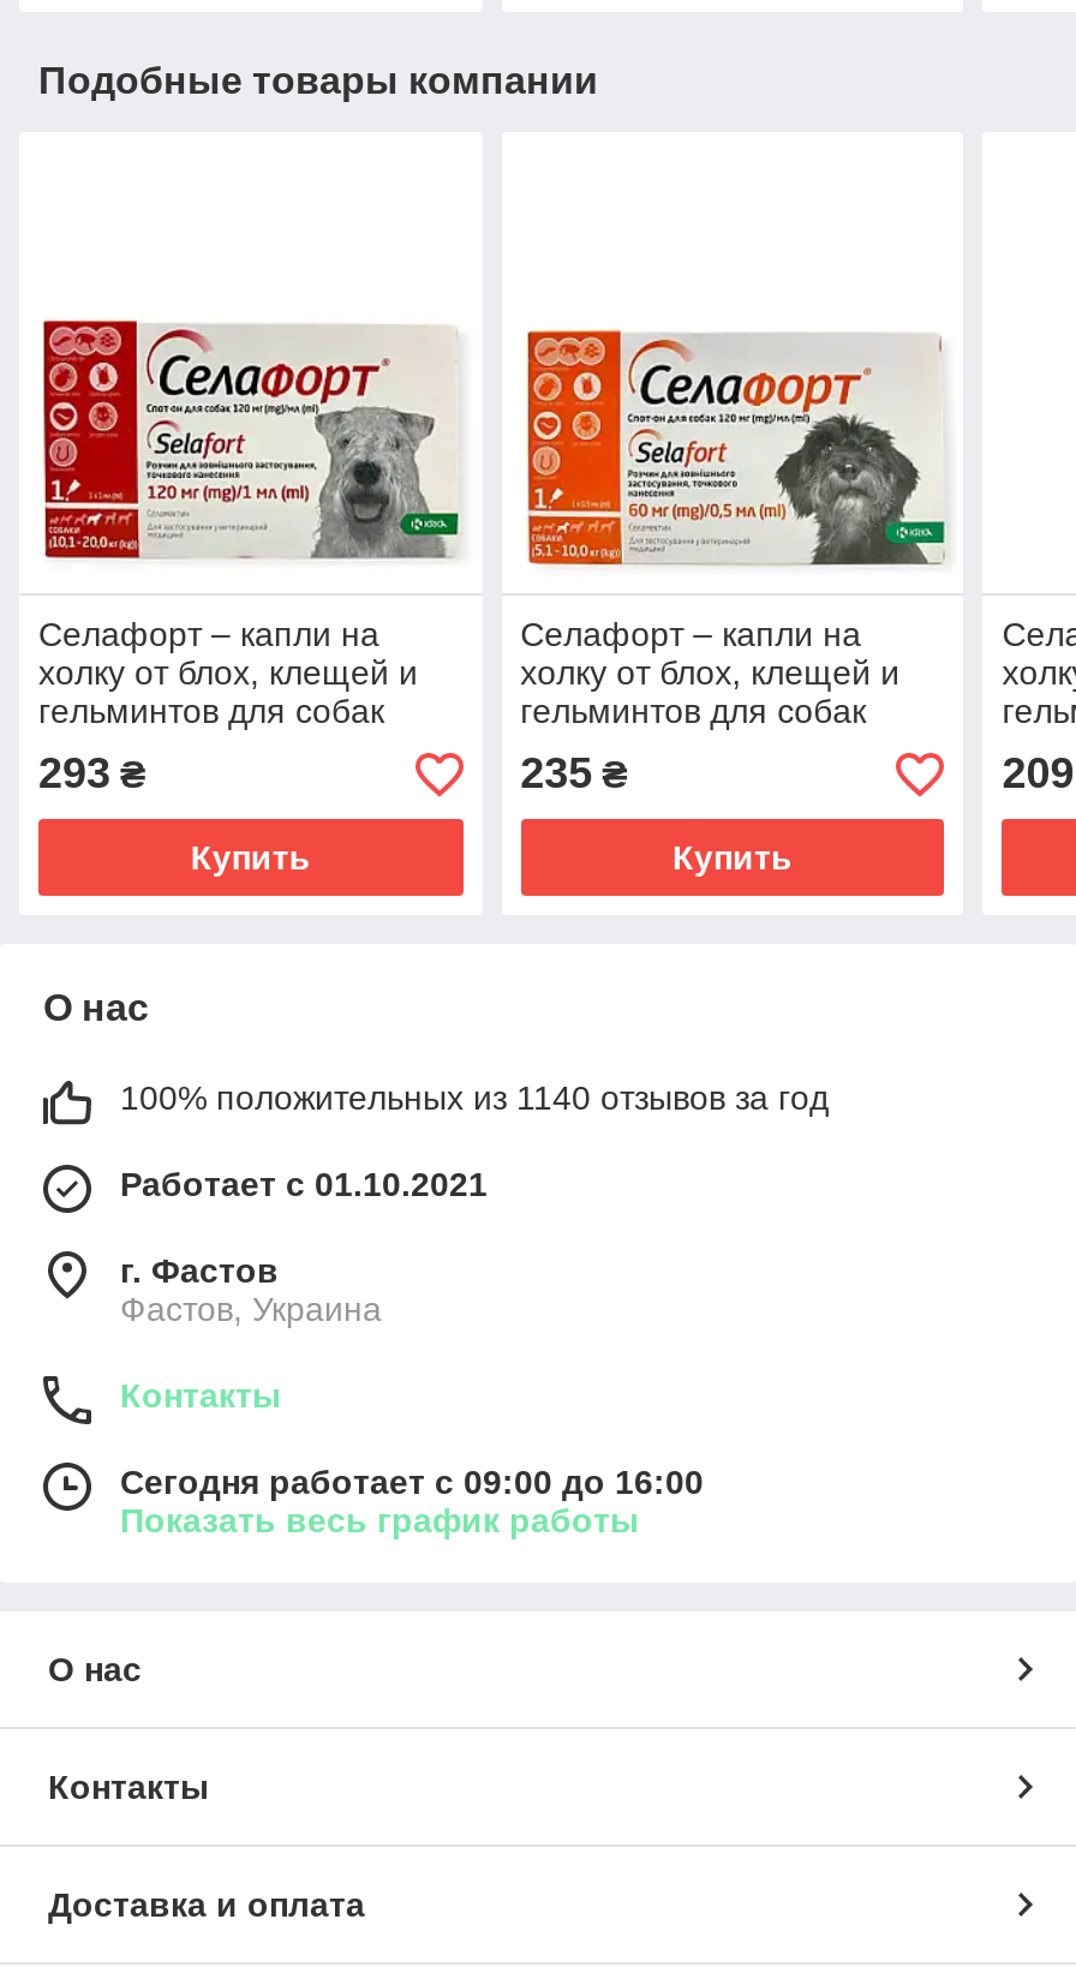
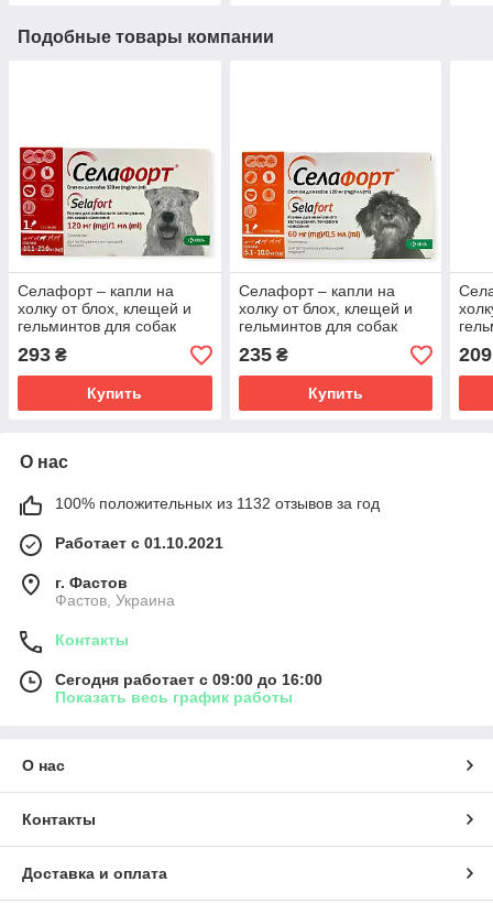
- 100% положительных из 1140 отзывов за год
+ 100% положительных из 1132 отзывов за год
